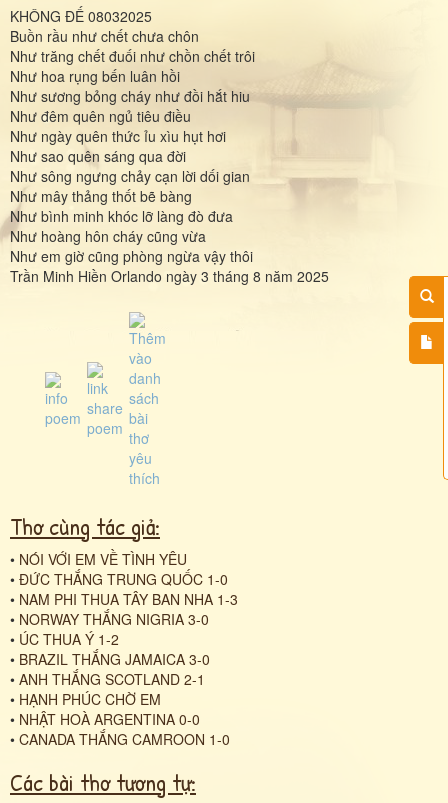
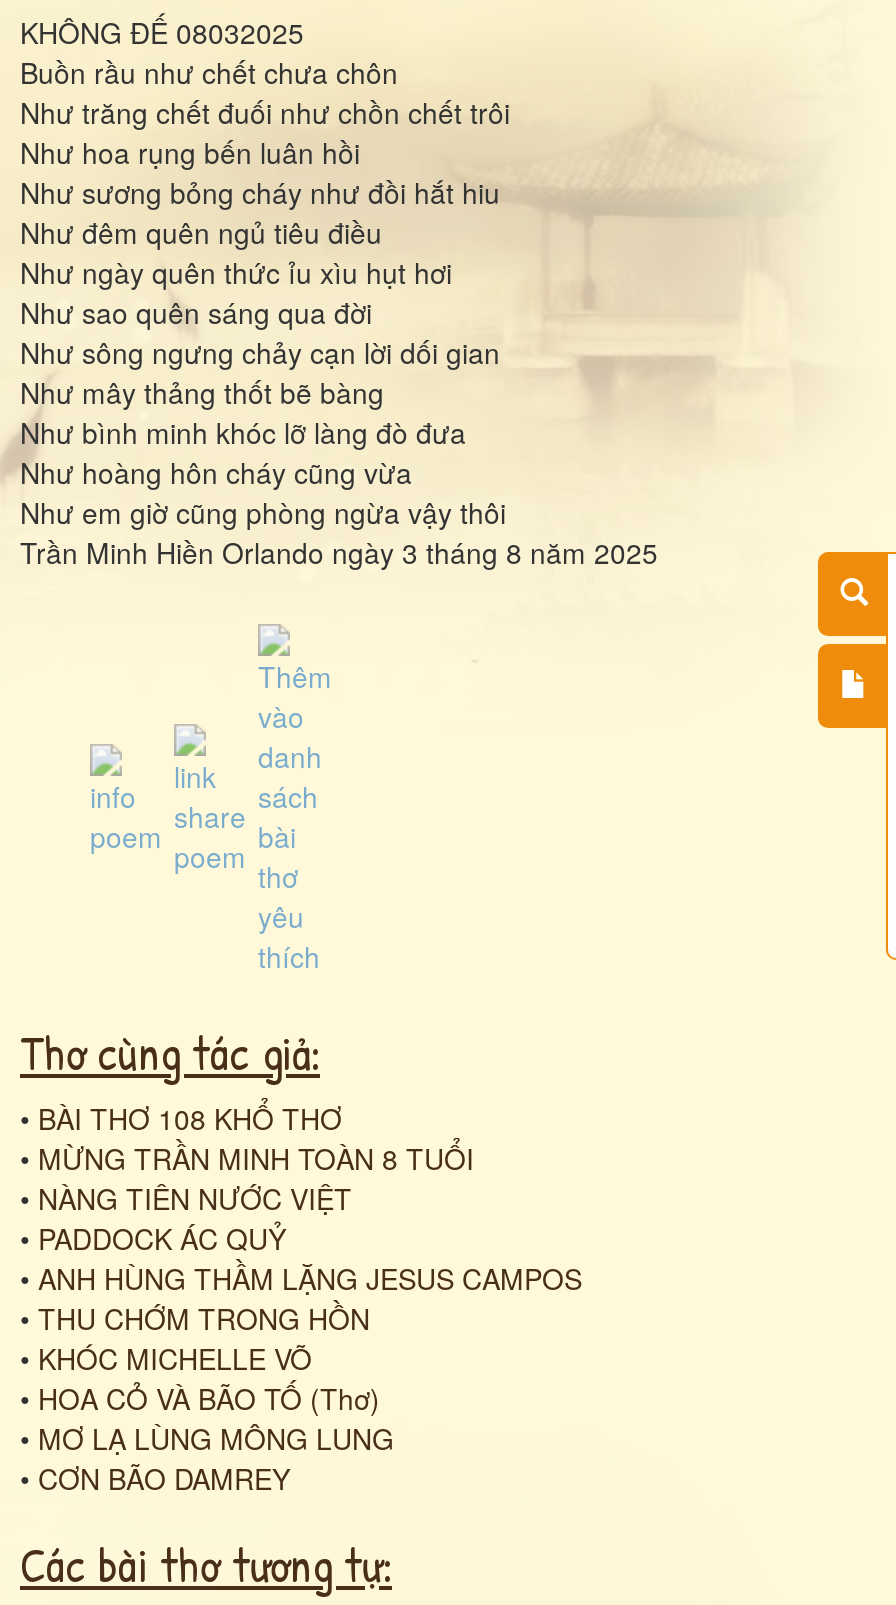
- • NÓI VỚI EM VỀ TÌNH YÊU
- • ĐỨC THẮNG TRUNG QUỐC 1-0
- • NAM PHI THUA TÂY BAN NHA 1-3
- • NORWAY THẮNG NIGRIA 3-0
- • ÚC THUA Ý 1-2
- • BRAZIL THẮNG JAMAICA 3-0
- • ANH THẮNG SCOTLAND 2-1
- • HẠNH PHÚC CHỜ EM
- • NHẬT HOÀ ARGENTINA 0-0
- • CANADA THẮNG CAMROON 1-0
+ • BÀI THƠ 108 KHỔ THƠ
+ • MỪNG TRẦN MINH TOÀN 8 TUỔI
+ • NÀNG TIÊN NƯỚC VIỆT
+ • PADDOCK ÁC QUỶ
+ • ANH HÙNG THẦM LẶNG JESUS CAMPOS
+ • THU CHỚM TRONG HỒN
+ • KHÓC MICHELLE VÕ
+ • HOA CỎ VÀ BÃO TỐ (Thơ)
+ • MƠ LẠ LÙNG MÔNG LUNG
+ • CƠN BÃO DAMREY
